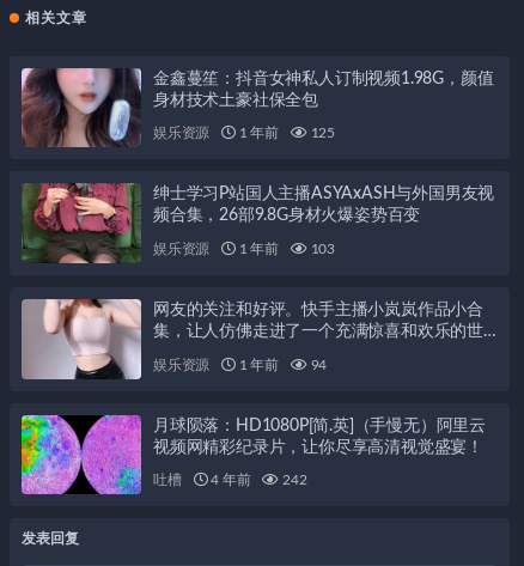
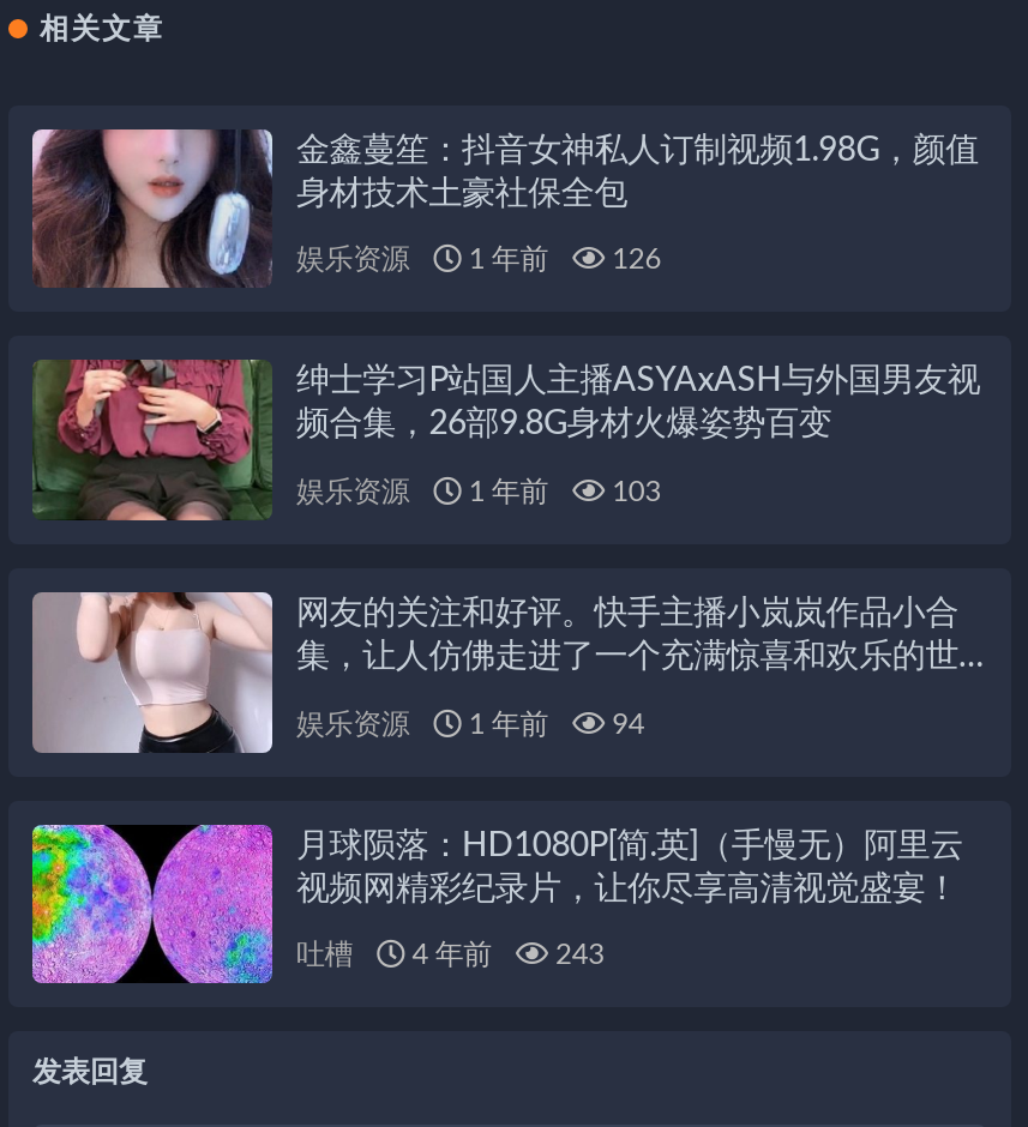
- 娱乐资源 1 年前 125
+ 娱乐资源 1 年前 126

- 吐槽 4 年前 242
+ 吐槽 4 年前 243
